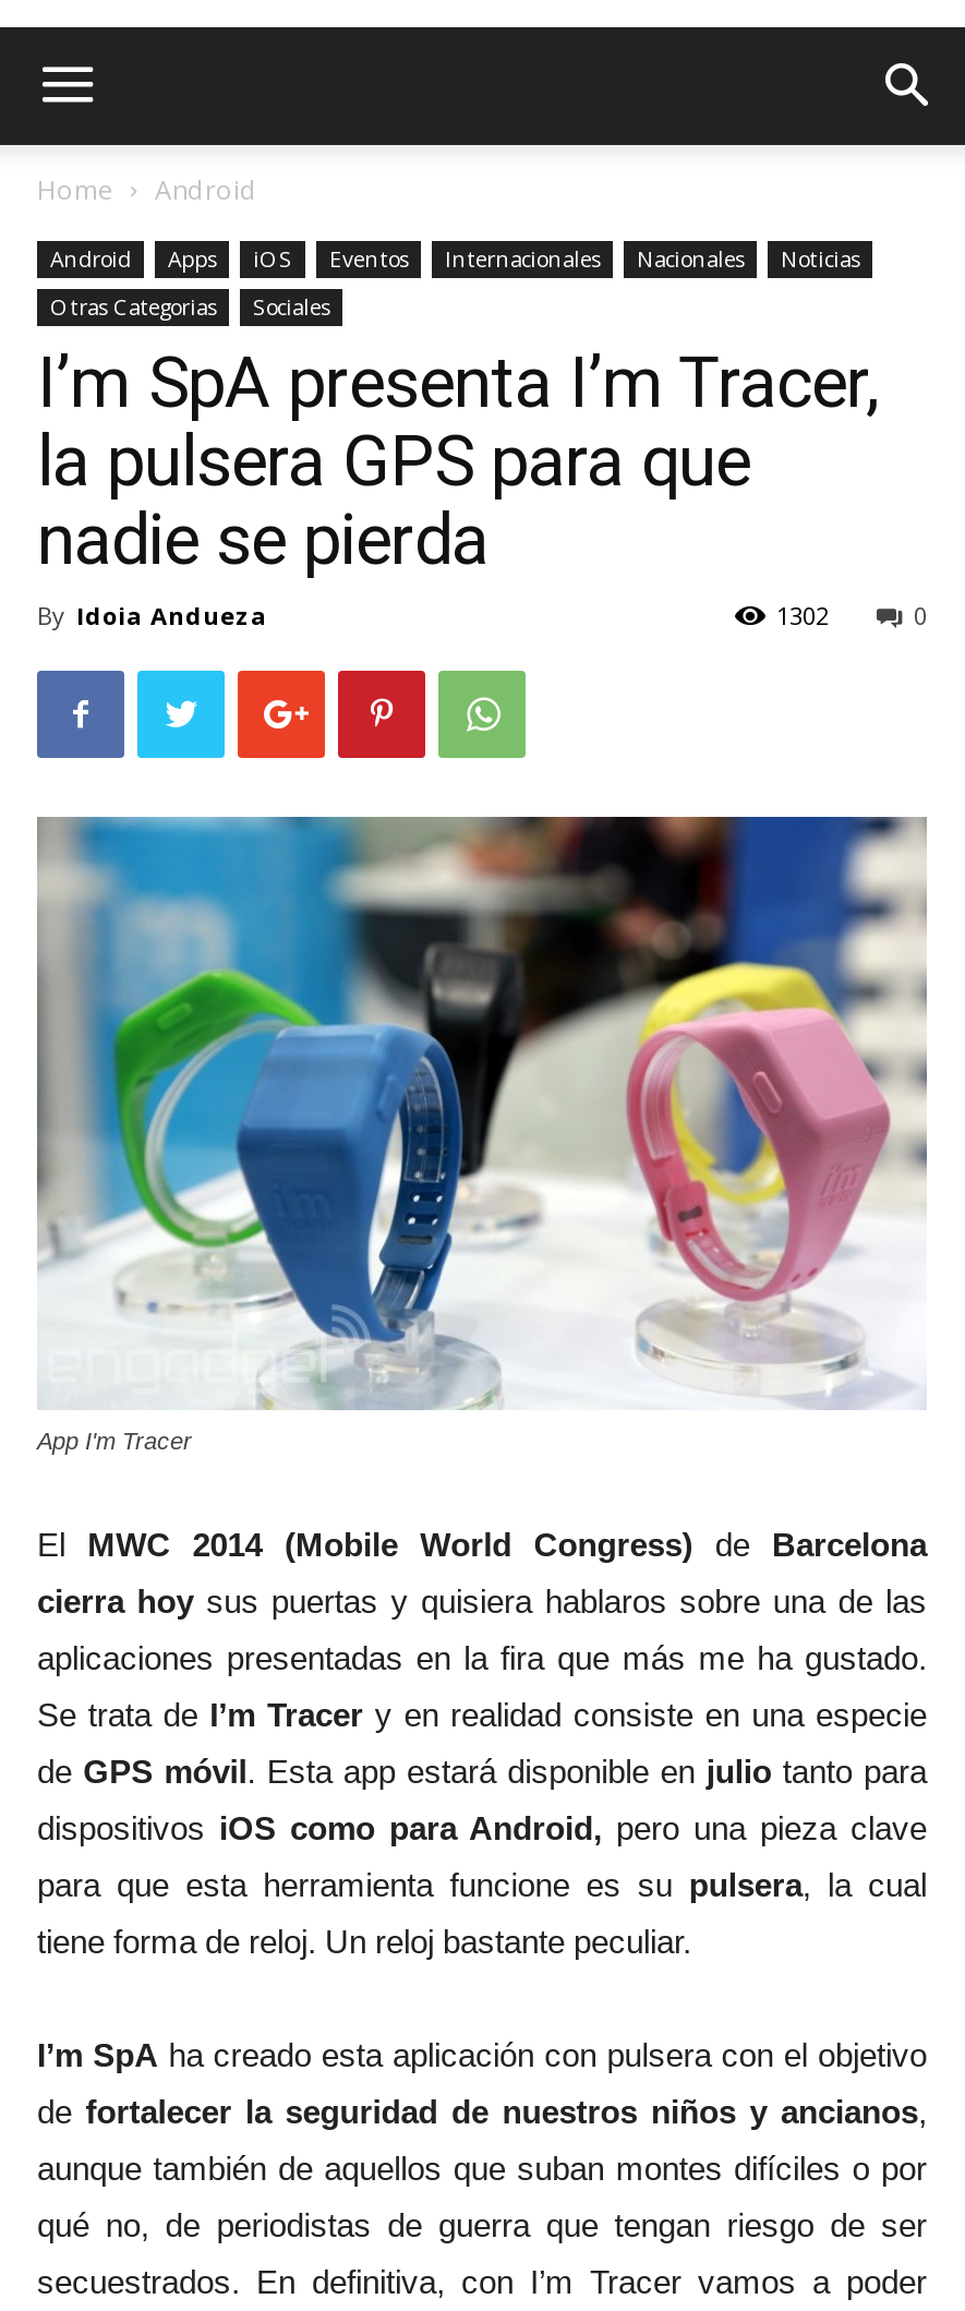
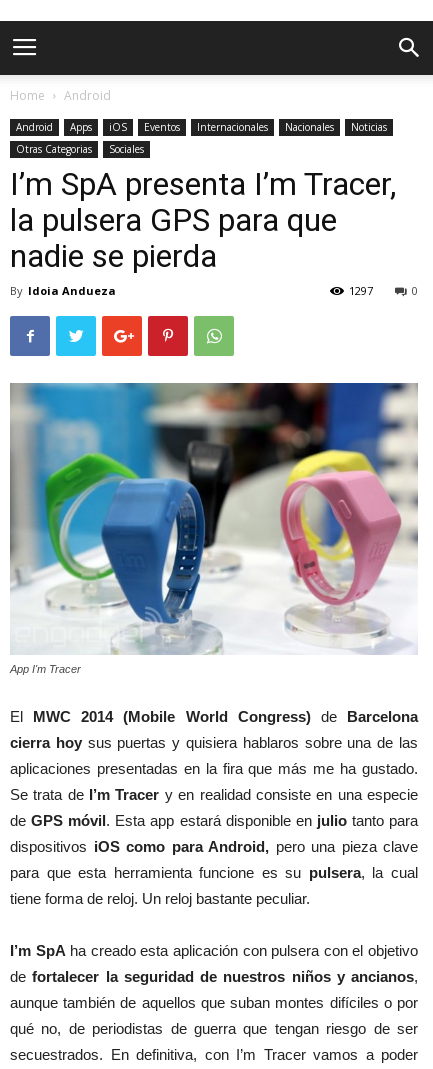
- 1302
+ 1297
